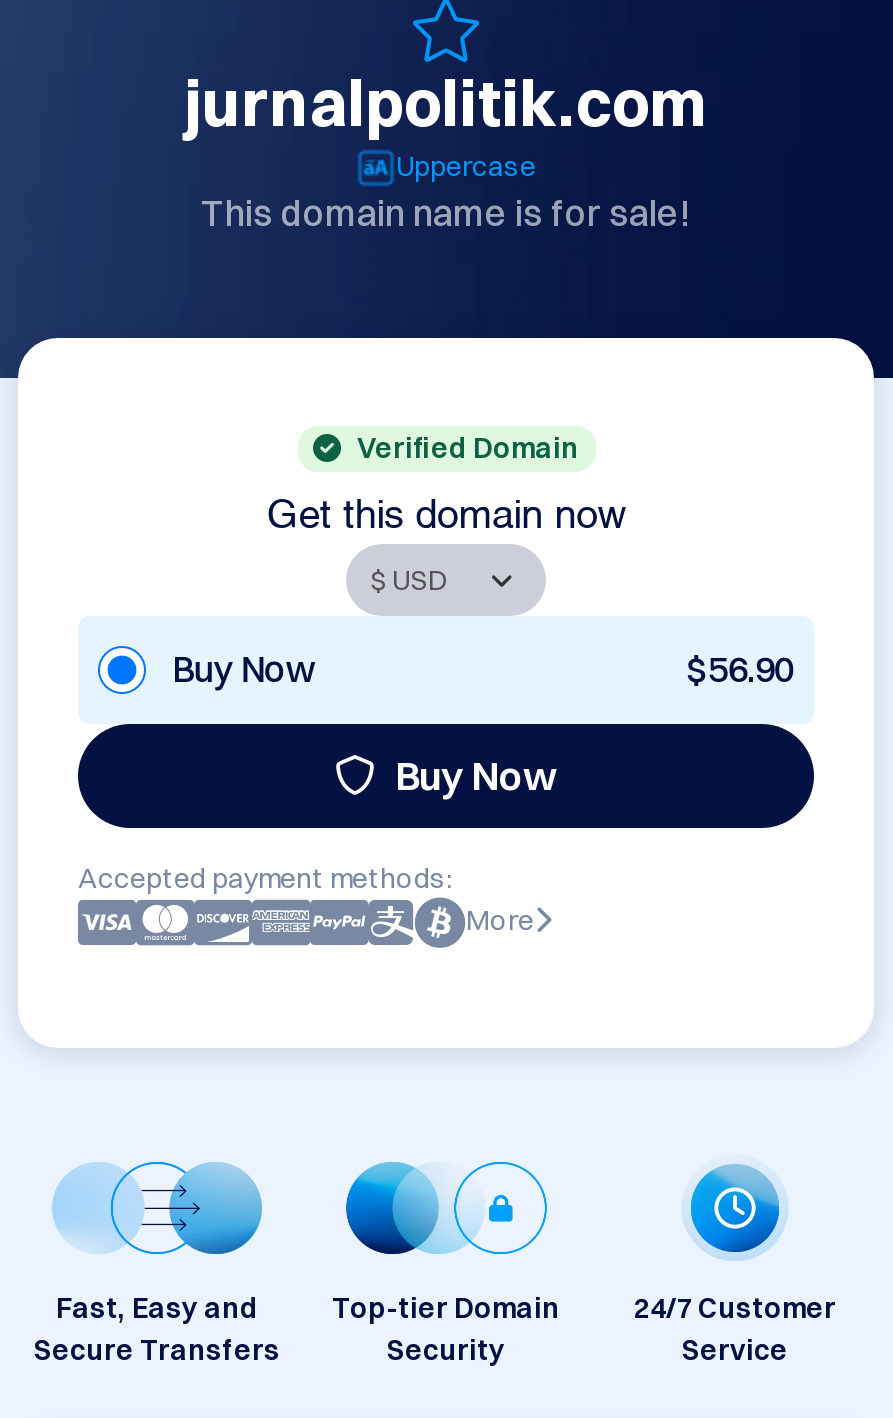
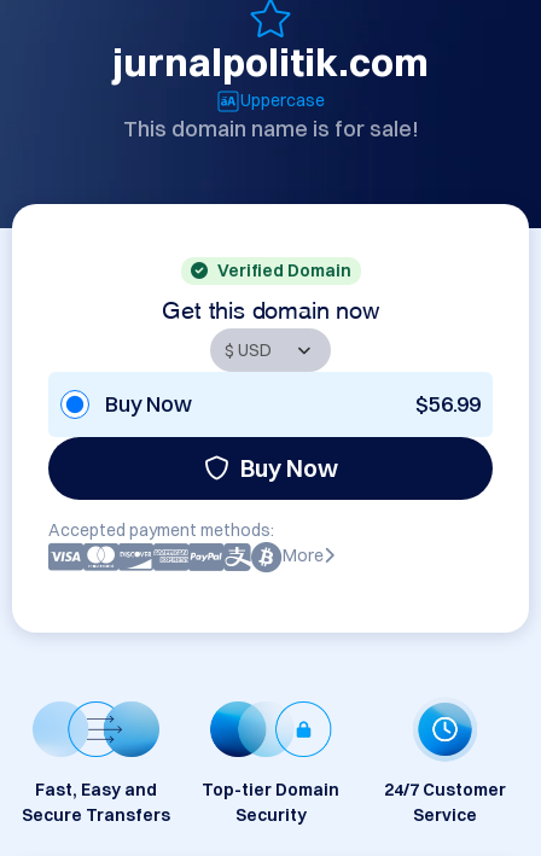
- $56.90
+ $56.99
